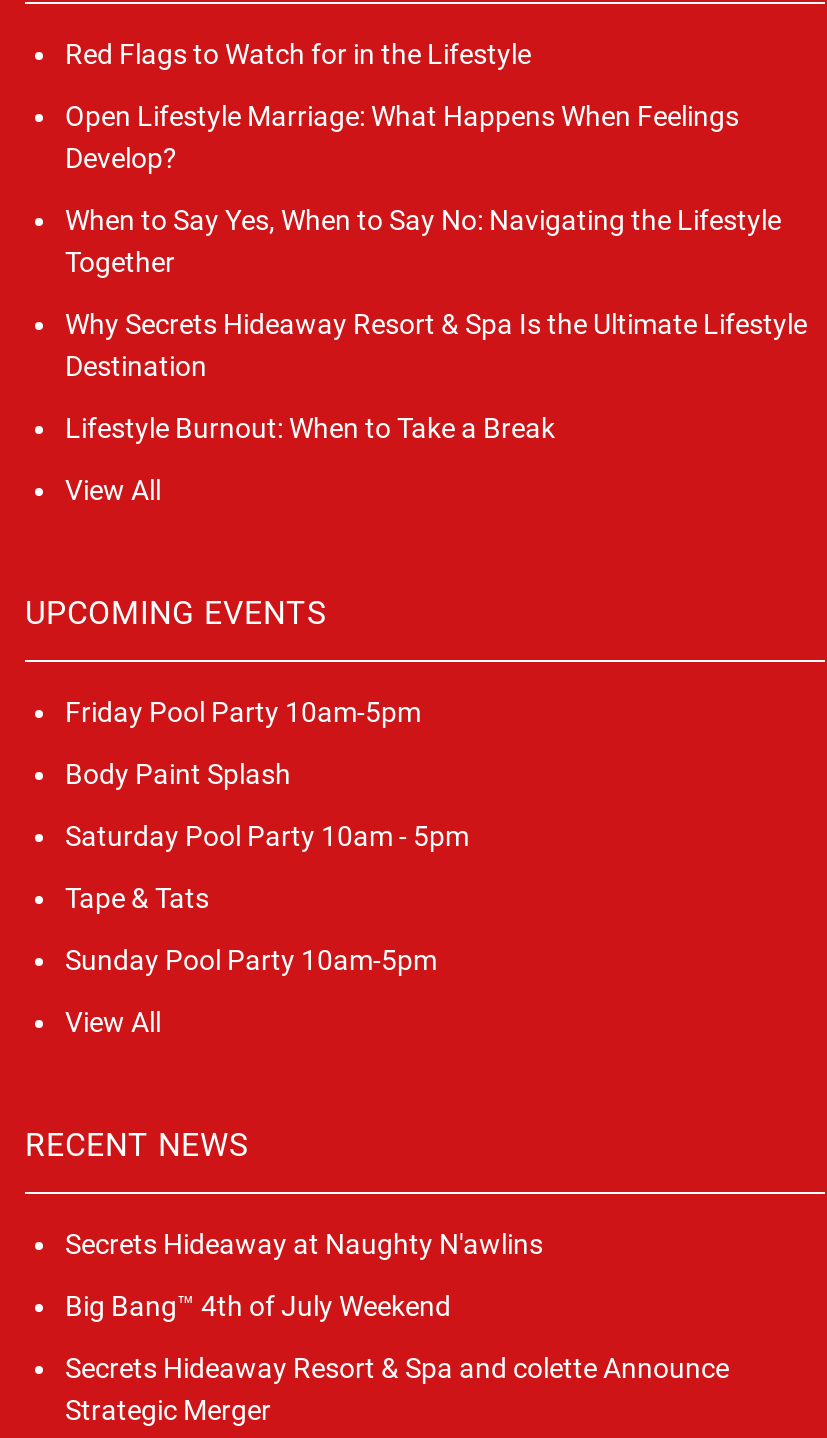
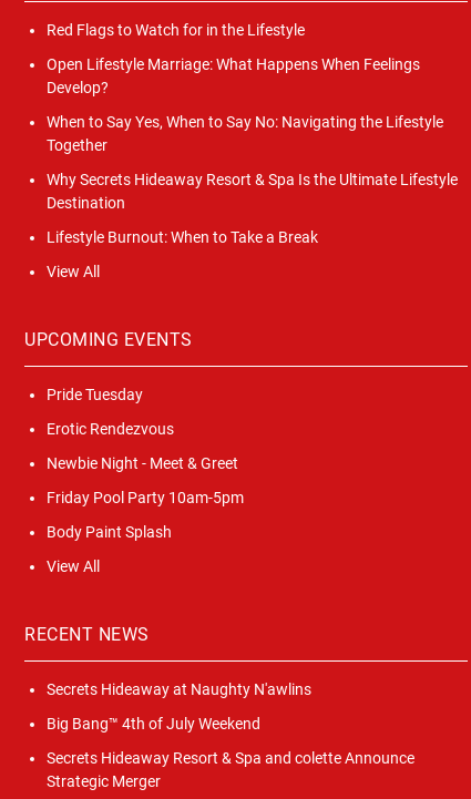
+ Pride Tuesday
+ Erotic Rendezvous
+ Newbie Night - Meet & Greet

moved down: Friday Pool Party 10am-5pm | Body Paint Splash

- Saturday Pool Party 10am - 5pm
- Tape & Tats
- Sunday Pool Party 10am-5pm
